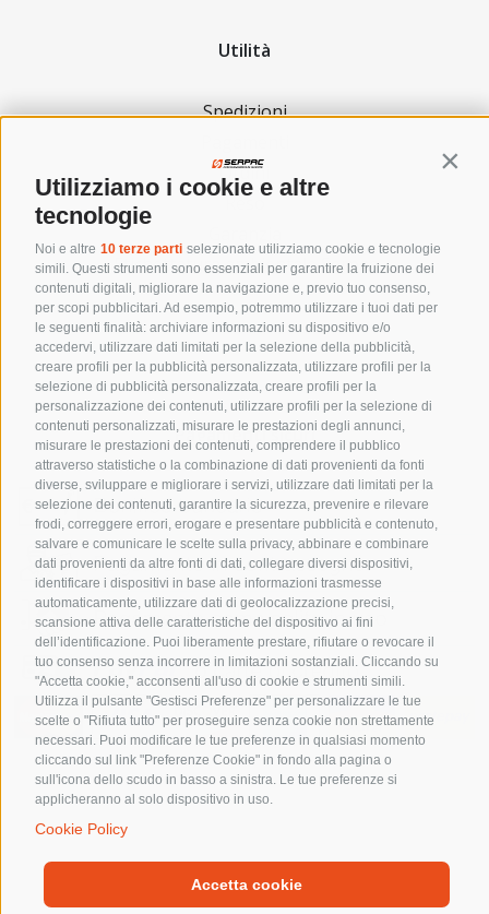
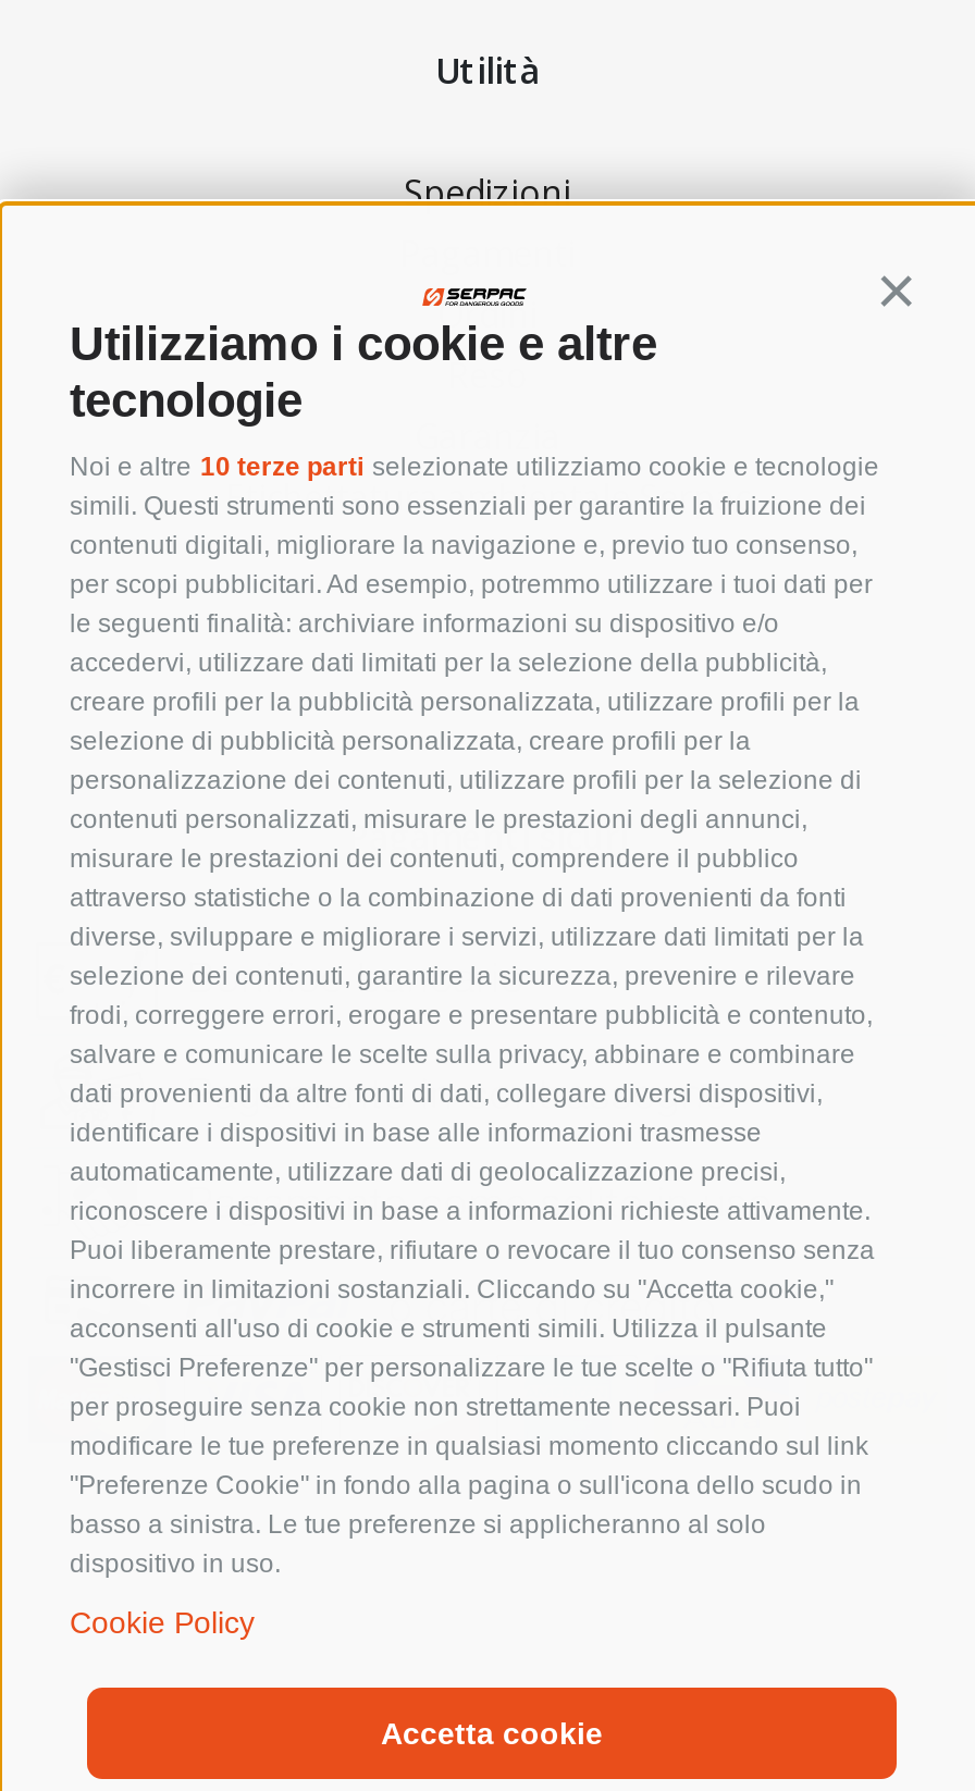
- scansione attiva delle caratteristiche del dispositivo ai fini
- dell’identificazione. Puoi liberamente prestare, rifiutare o revocare il
- tuo consenso senza incorrere in limitazioni sostanziali. Cliccando su
- "Accetta cookie," acconsenti all'uso di cookie e strumenti simili.
- Utilizza il pulsante "Gestisci Preferenze" per personalizzare le tue
- scelte o "Rifiuta tutto" per proseguire senza cookie non strettamente
- necessari. Puoi modificare le tue preferenze in qualsiasi momento
- cliccando sul link "Preferenze Cookie" in fondo alla pagina o
- sull'icona dello scudo in basso a sinistra. Le tue preferenze si
- applicheranno al solo dispositivo in uso.
+ riconoscere i dispositivi in base a informazioni richieste attivamente.
+ Puoi liberamente prestare, rifiutare o revocare il tuo consenso senza
+ incorrere in limitazioni sostanziali. Cliccando su "Accetta cookie,"
+ acconsenti all'uso di cookie e strumenti simili. Utilizza il pulsante
+ "Gestisci Preferenze" per personalizzare le tue scelte o "Rifiuta tutto"
+ per proseguire senza cookie non strettamente necessari. Puoi
+ modificare le tue preferenze in qualsiasi momento cliccando sul link
+ "Preferenze Cookie" in fondo alla pagina o sull'icona dello scudo in
+ basso a sinistra. Le tue preferenze si applicheranno al solo
+ dispositivo in uso.
